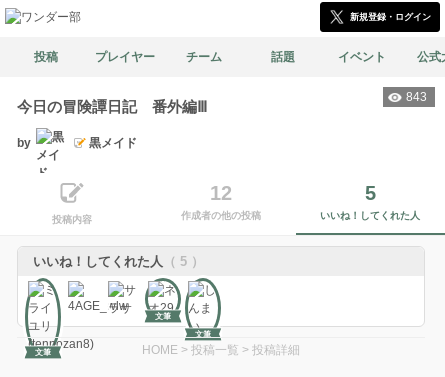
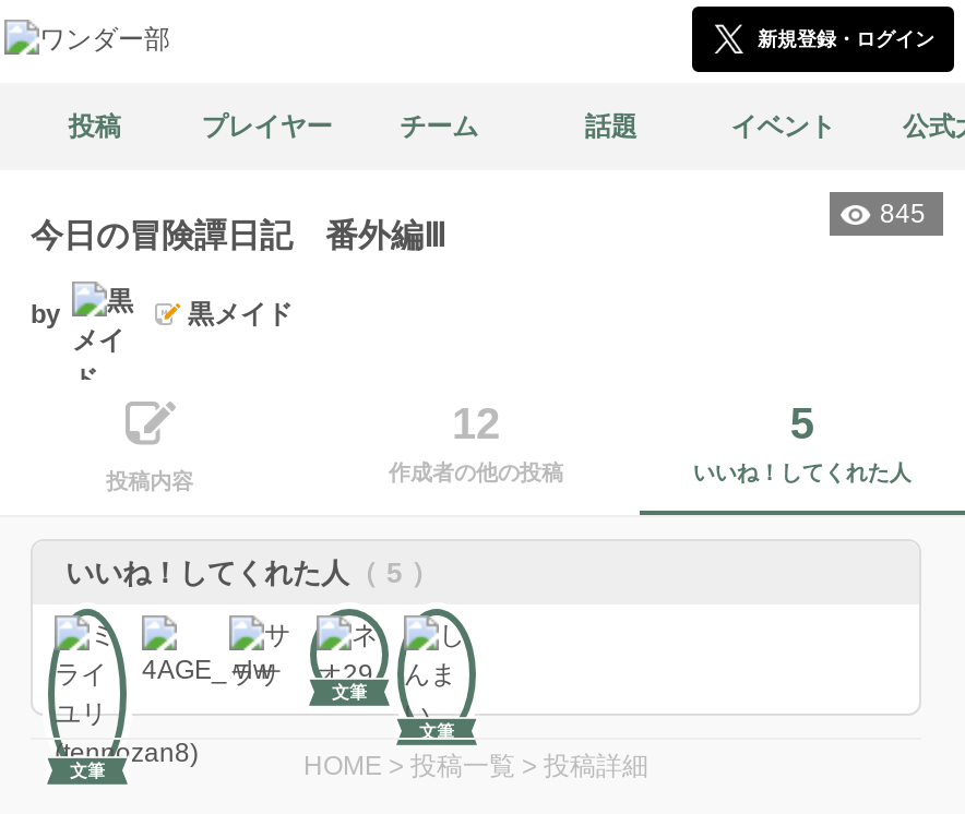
- 843
+ 845
